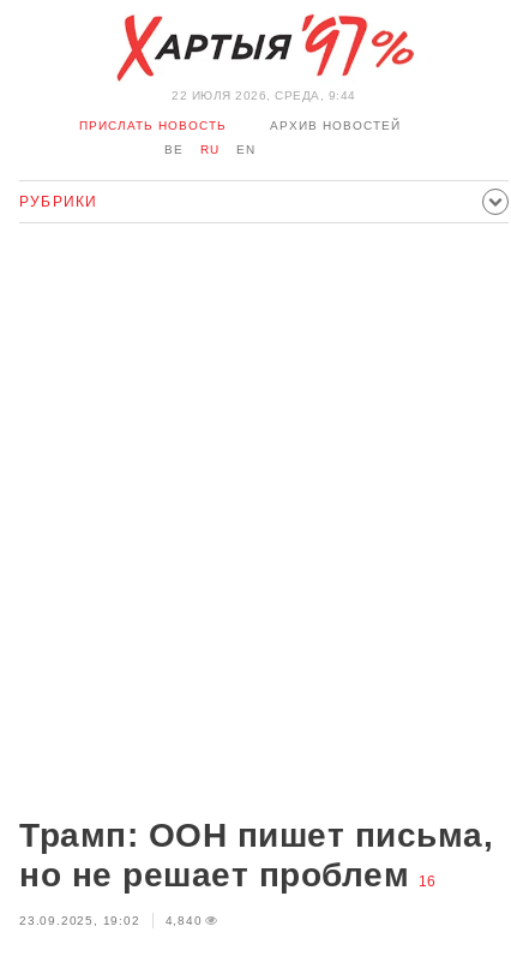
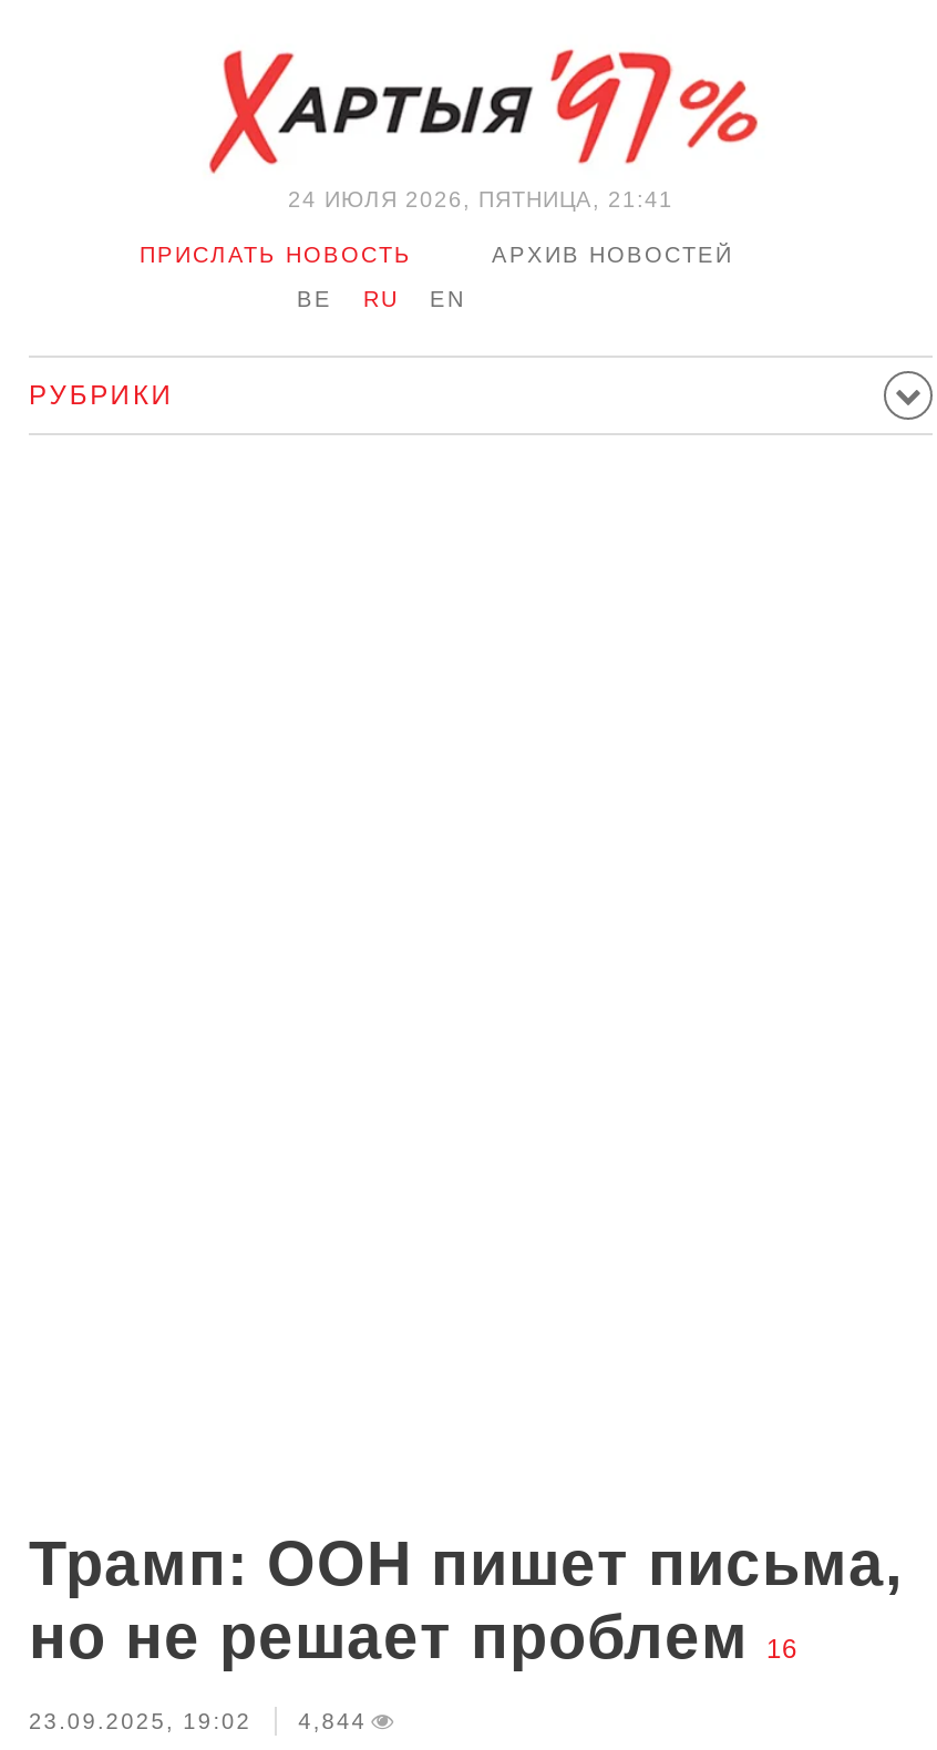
- 22 ИЮЛЯ 2026, СРЕДА, 9:44
+ 24 ИЮЛЯ 2026, ПЯТНИЦА, 21:41

- 23.09.2025, 19:02 4,840
+ 23.09.2025, 19:02 4,844
